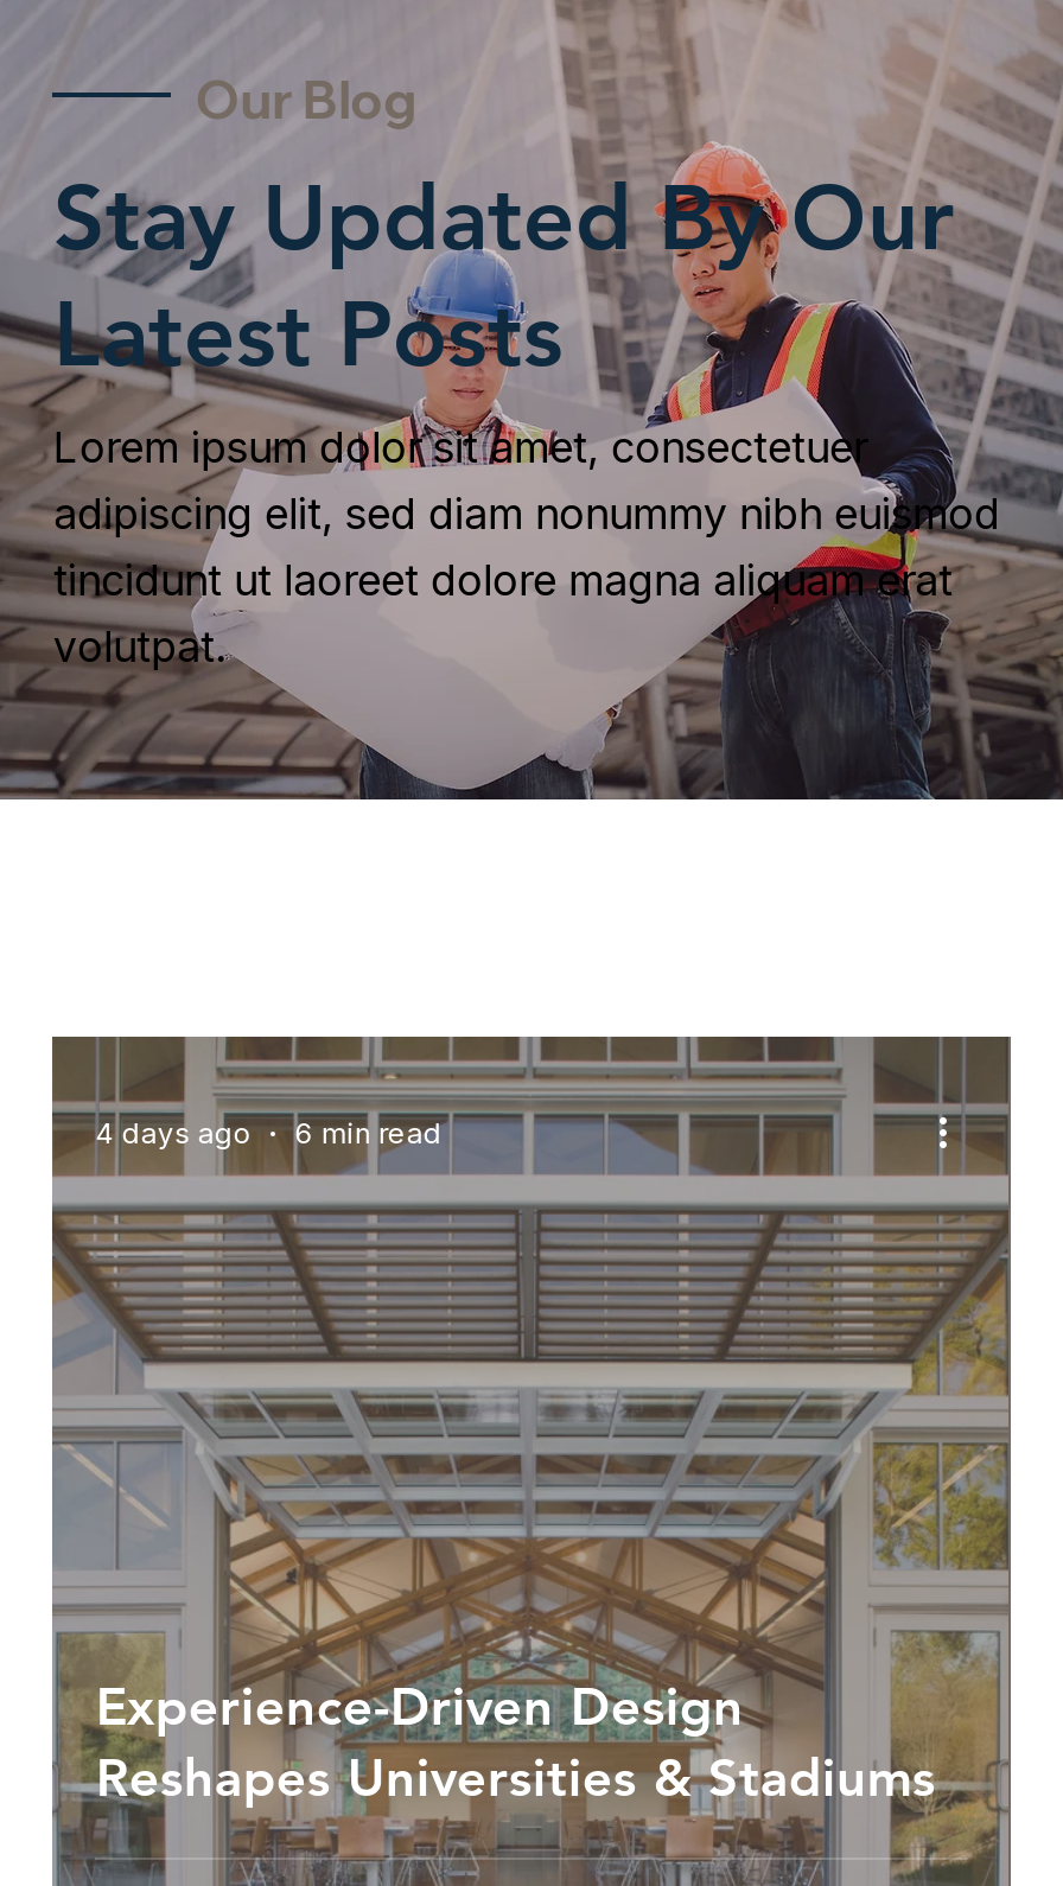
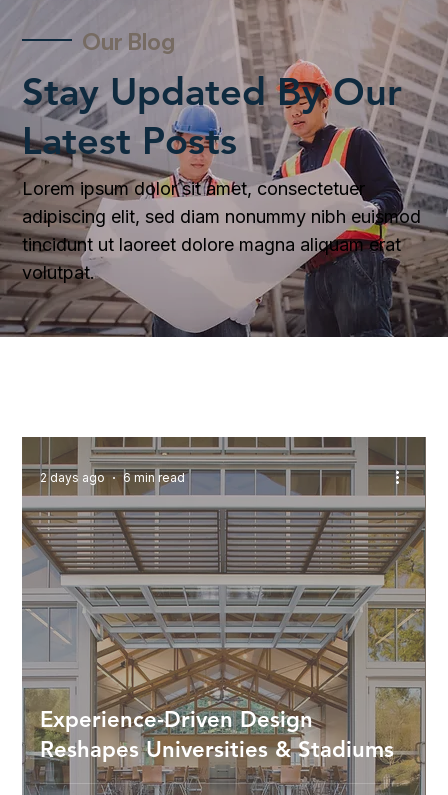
- 4 days ago 6 min read
+ 2 days ago 6 min read
